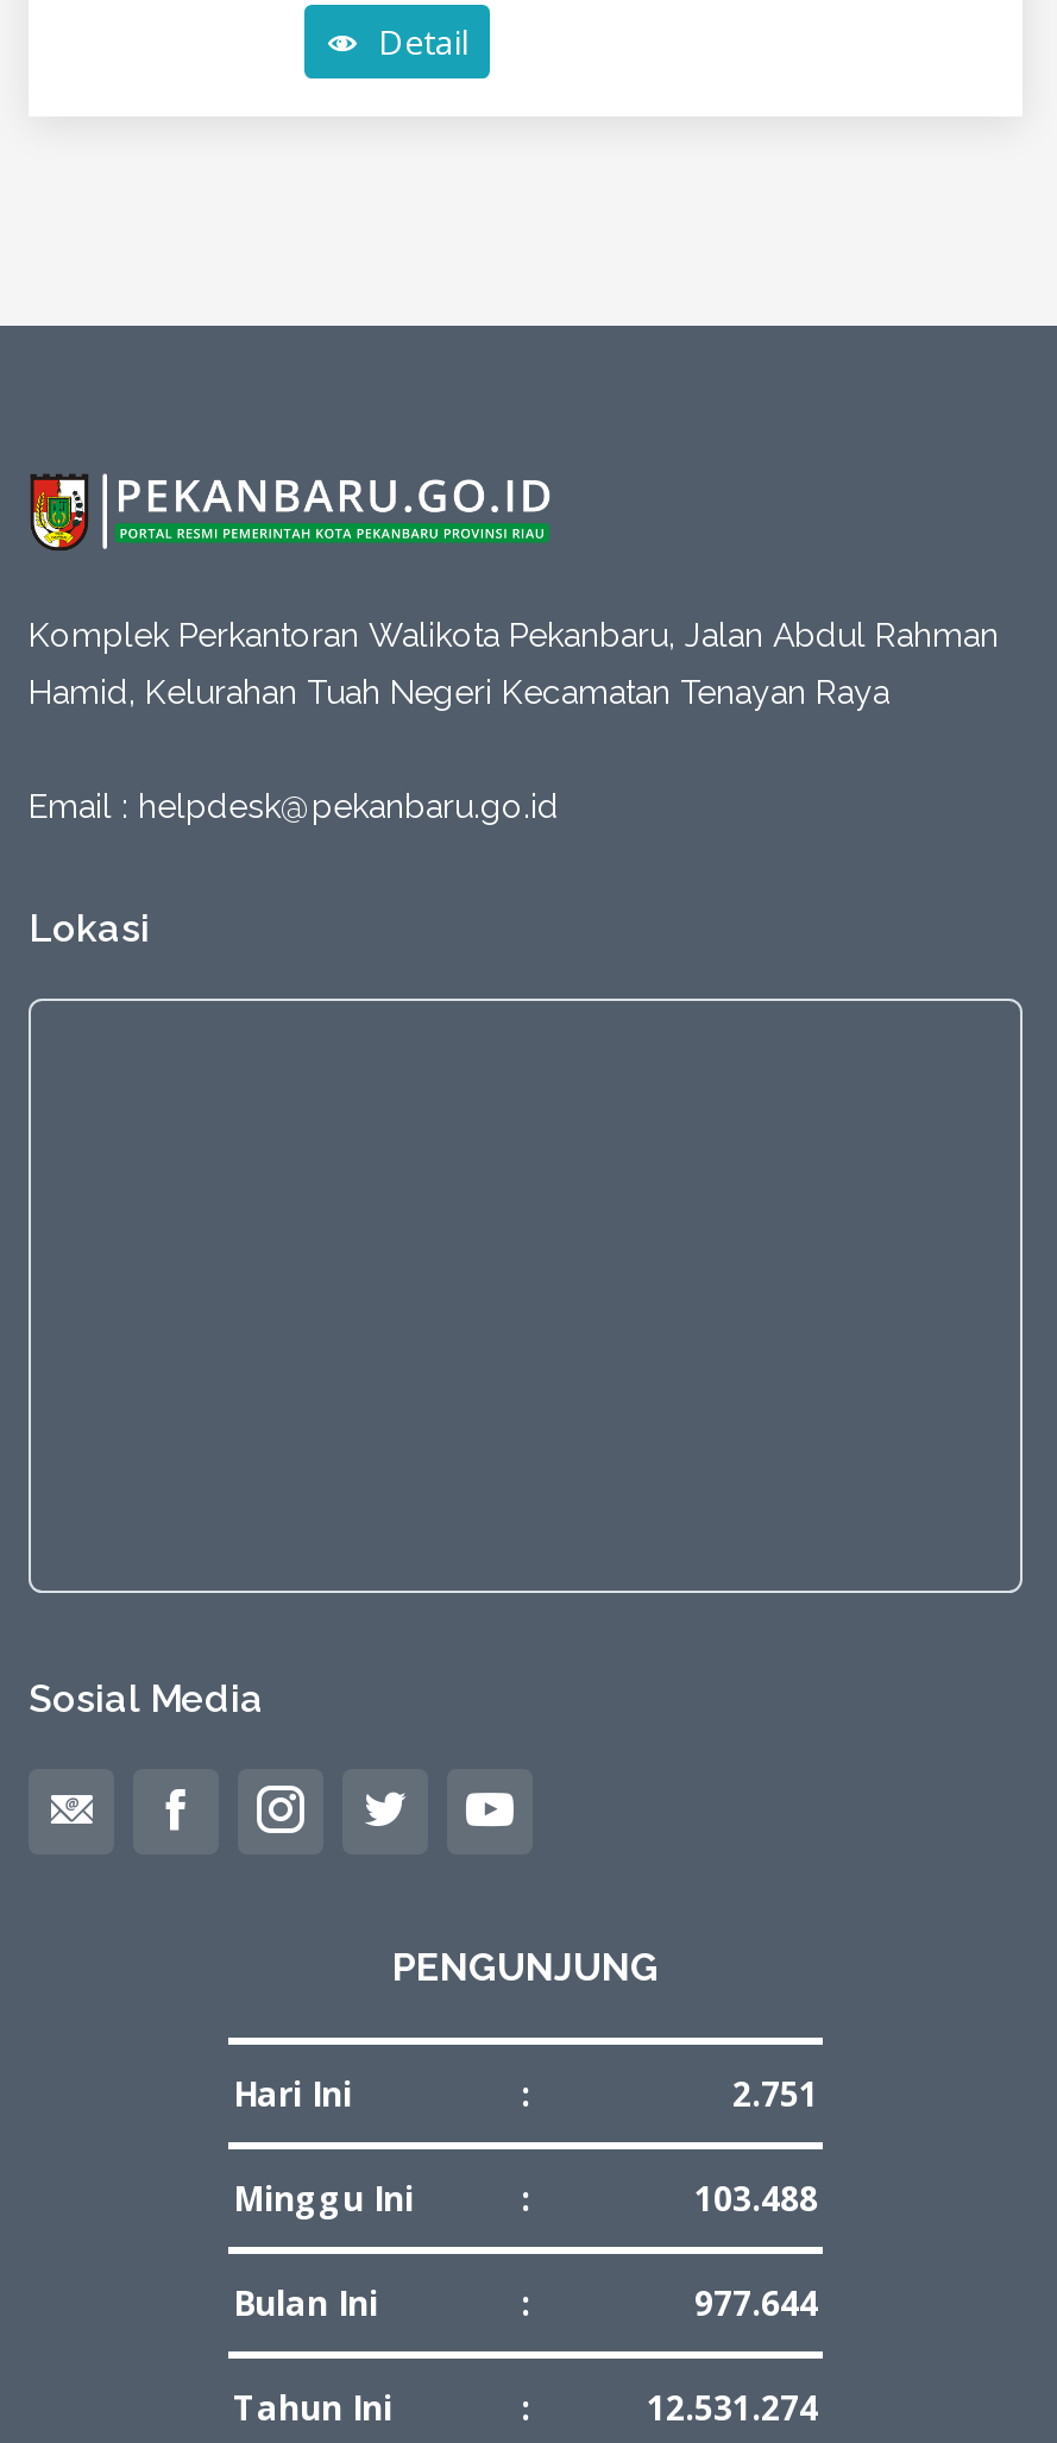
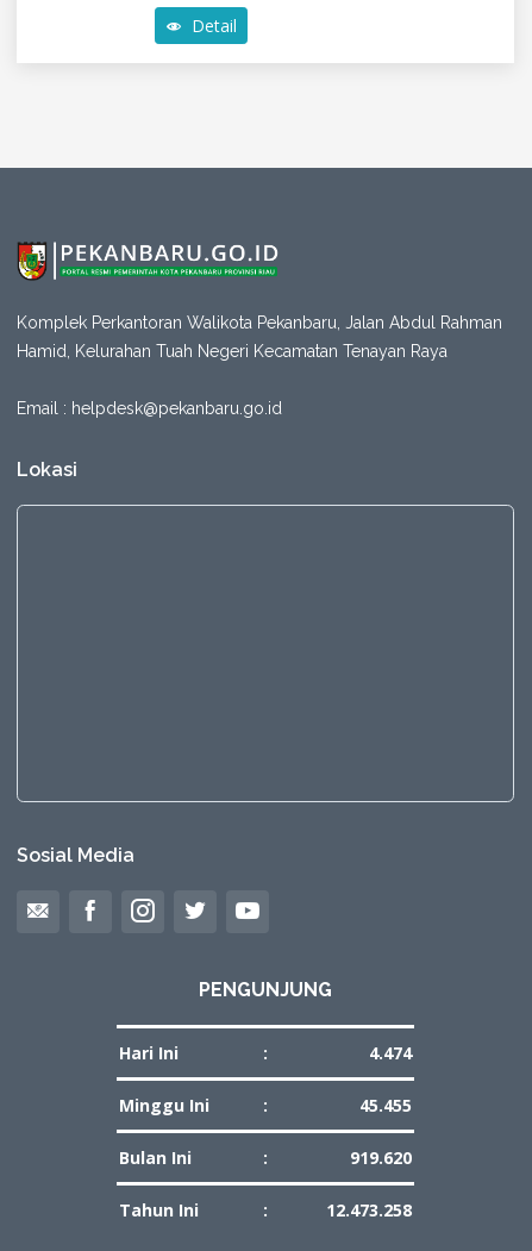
- 2.751
+ 4.474

- 103.488
+ 45.455

- 977.644
+ 919.620

- 12.531.274
+ 12.473.258
